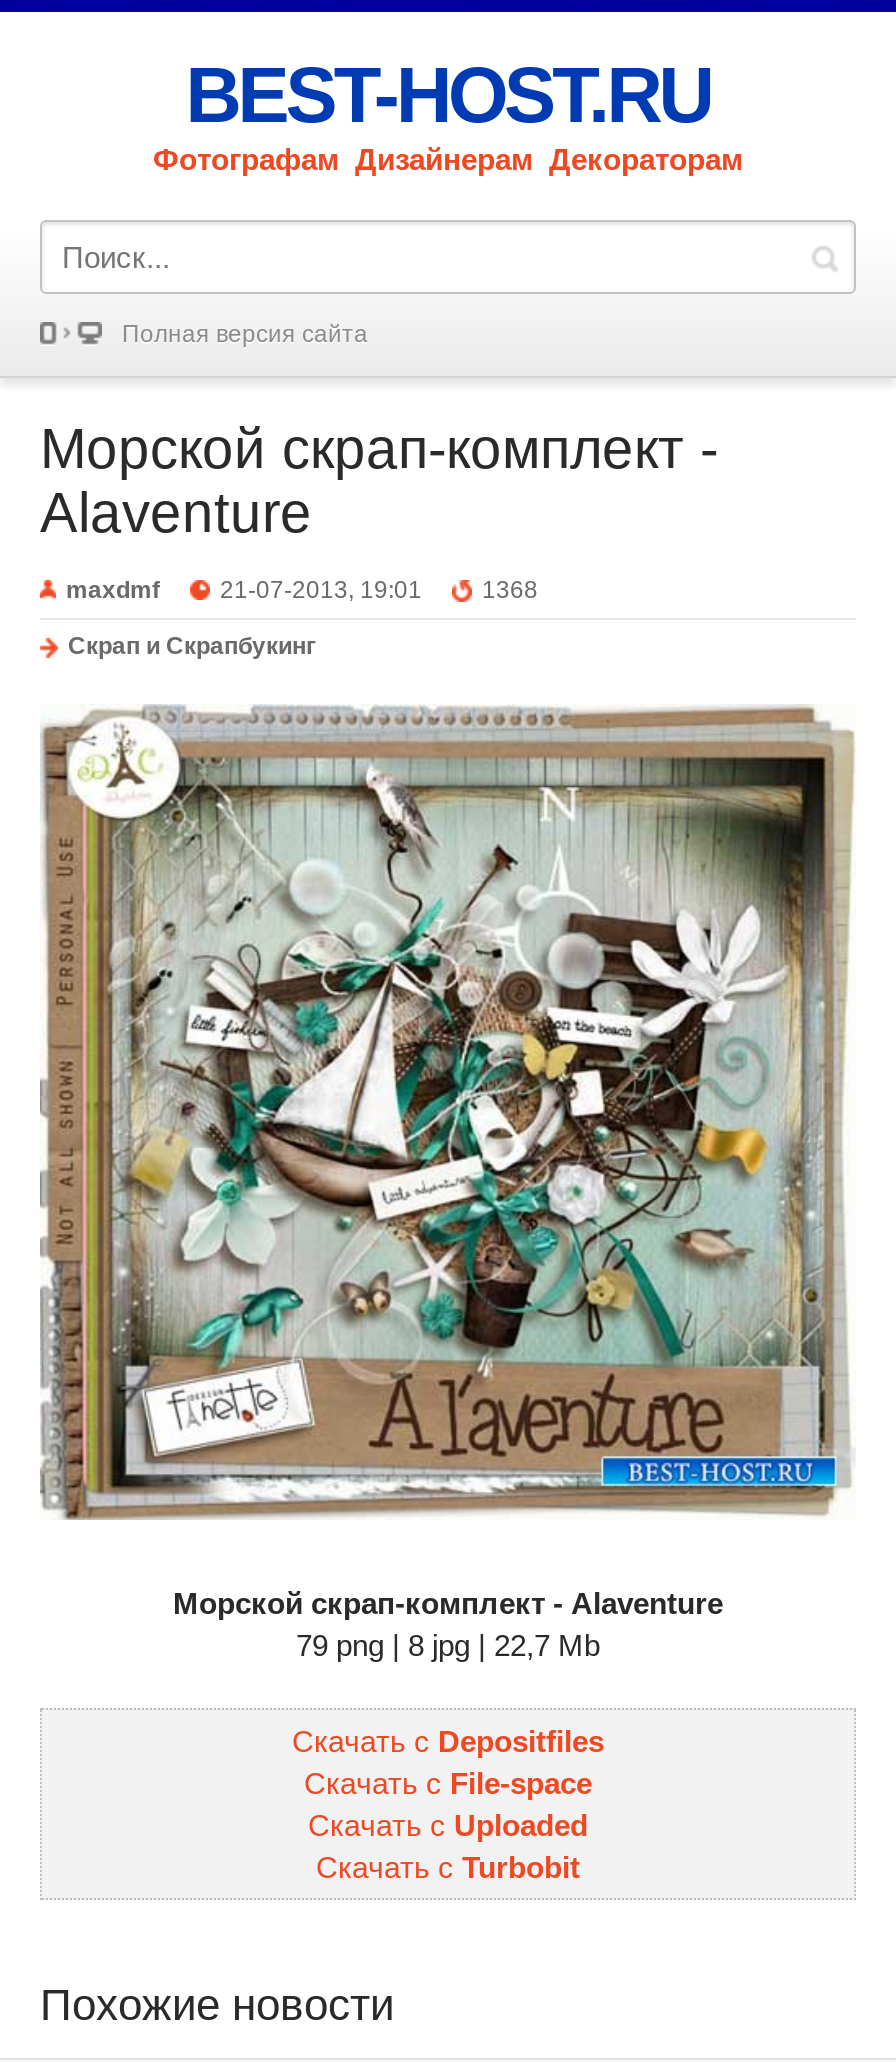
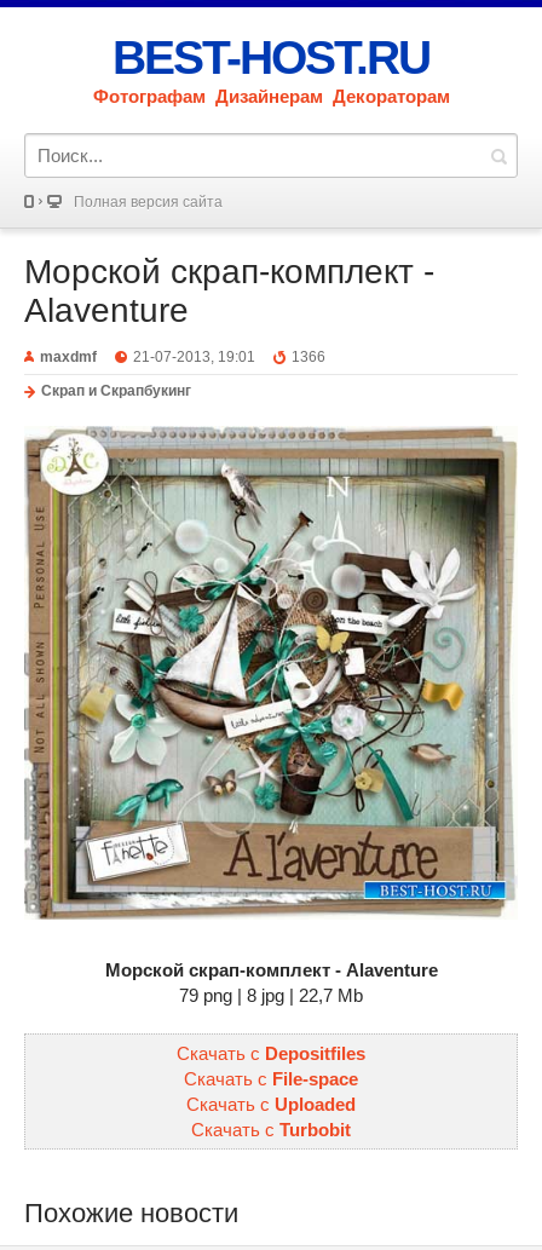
- 1368
+ 1366
